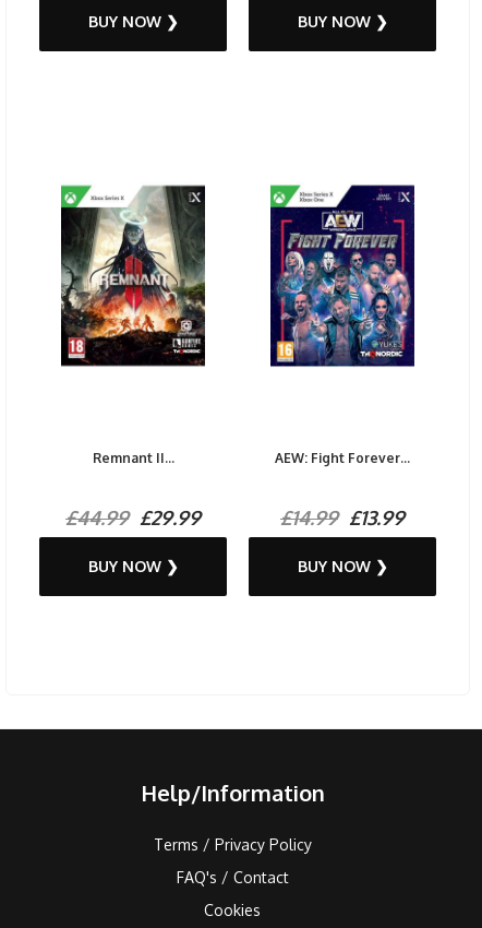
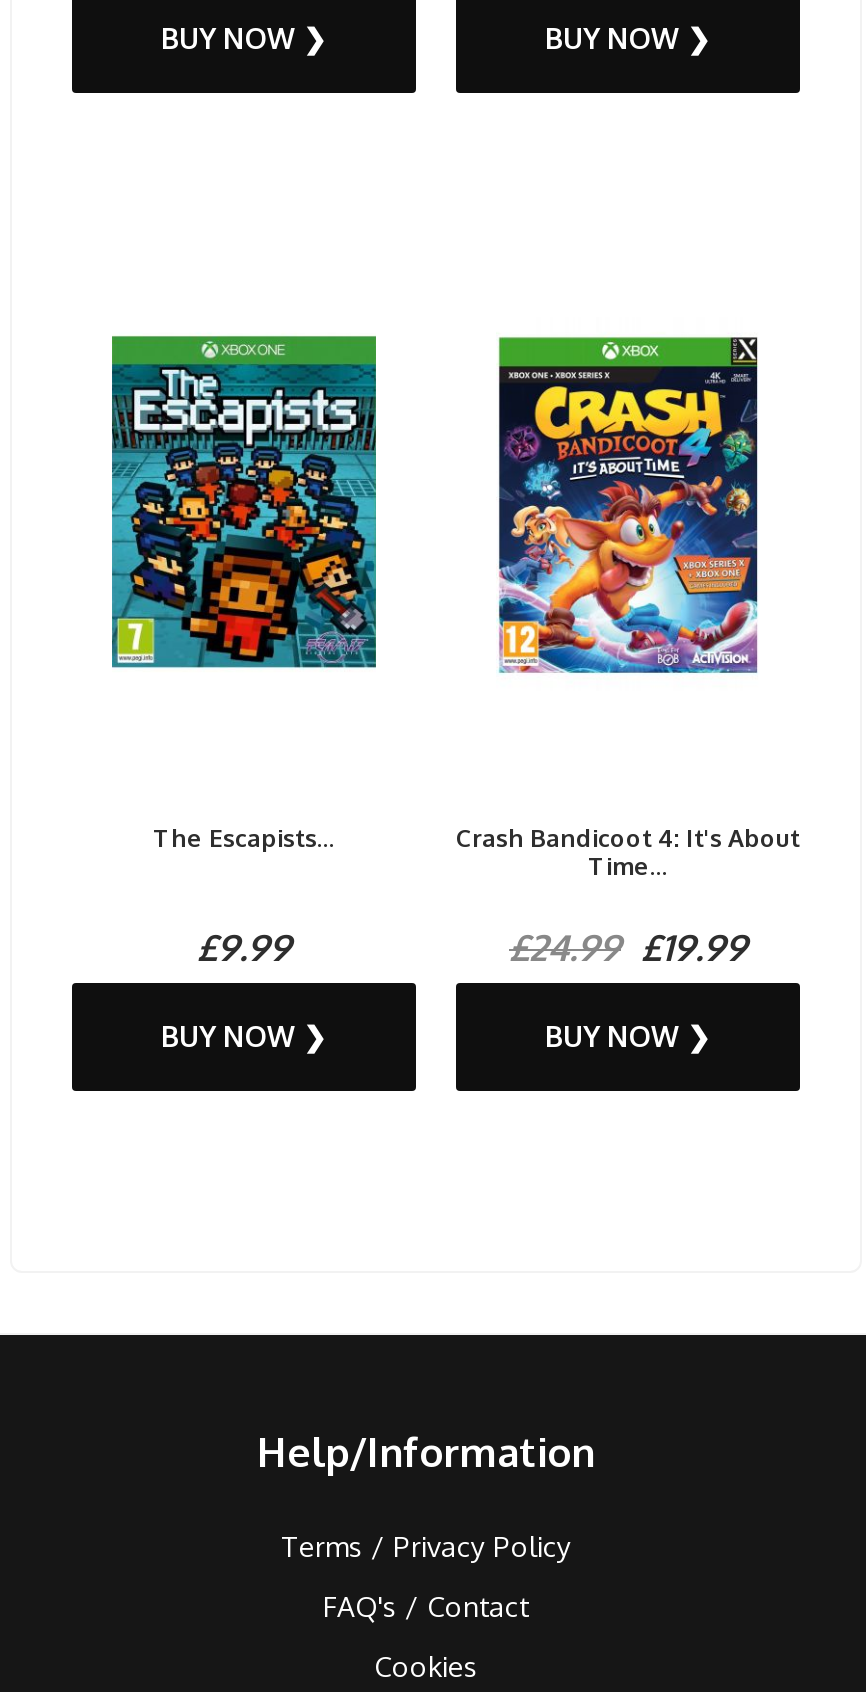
- [image]
+ [image]

- [image]
+ [image]

- Remnant II...
+ The Escapists...

- AEW: Fight Forever...
+ Crash Bandicoot 4: It's About
+ Time...

- £44.99 £29.99
+ £9.99

- £14.99 £13.99
+ £24.99 £19.99
